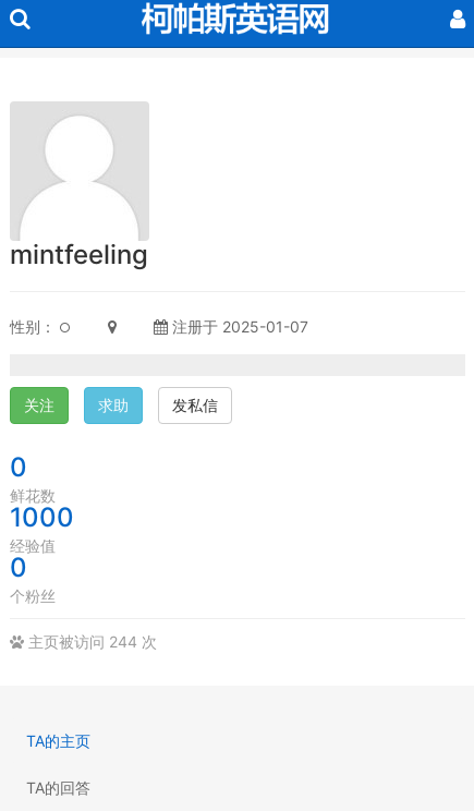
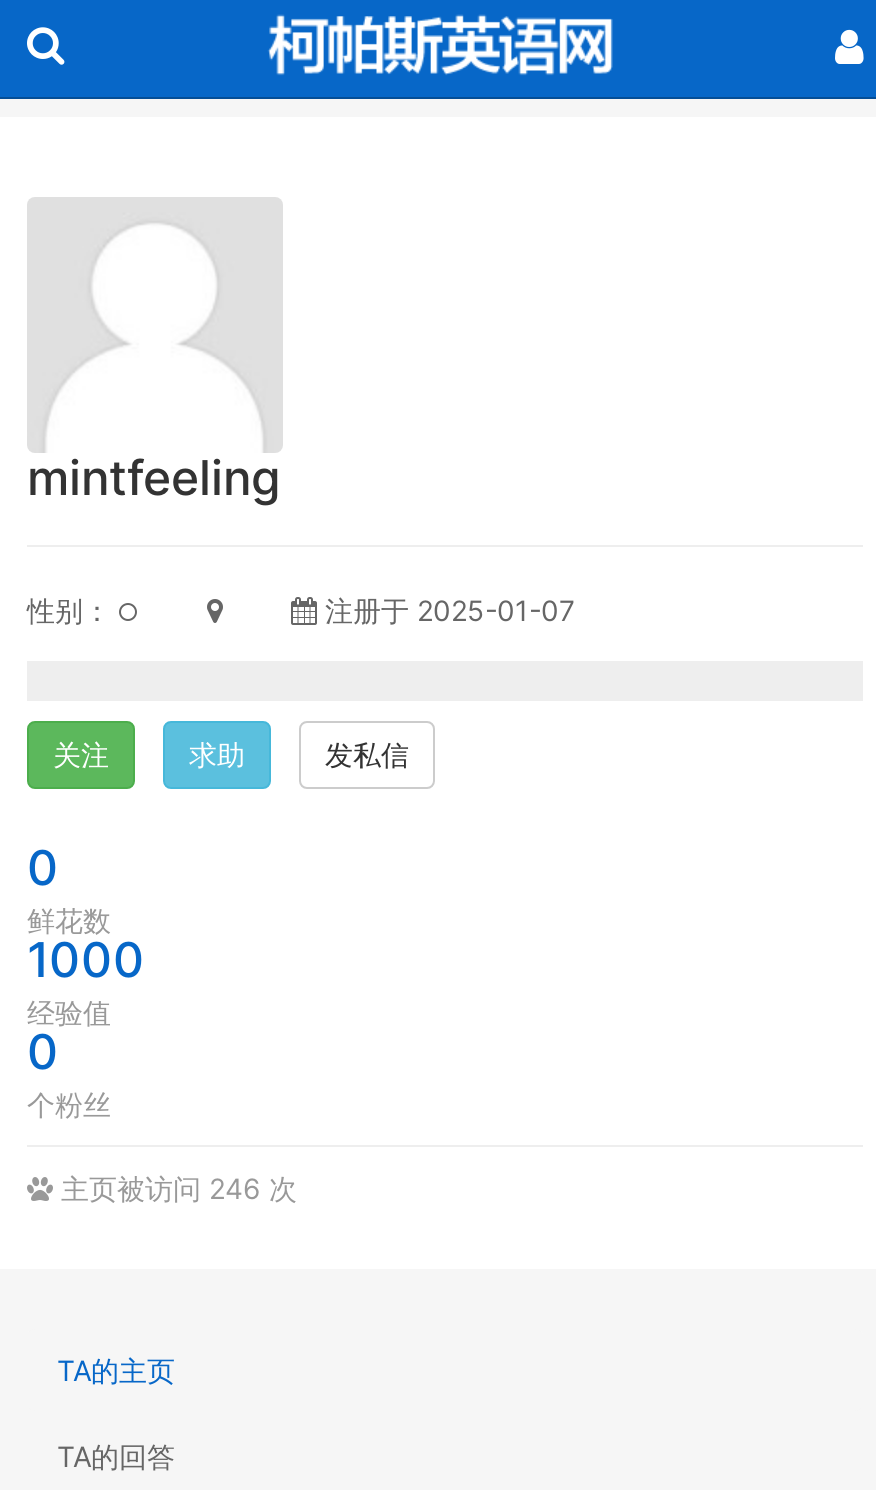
- 主页被访问 244 次
+ 主页被访问 246 次
